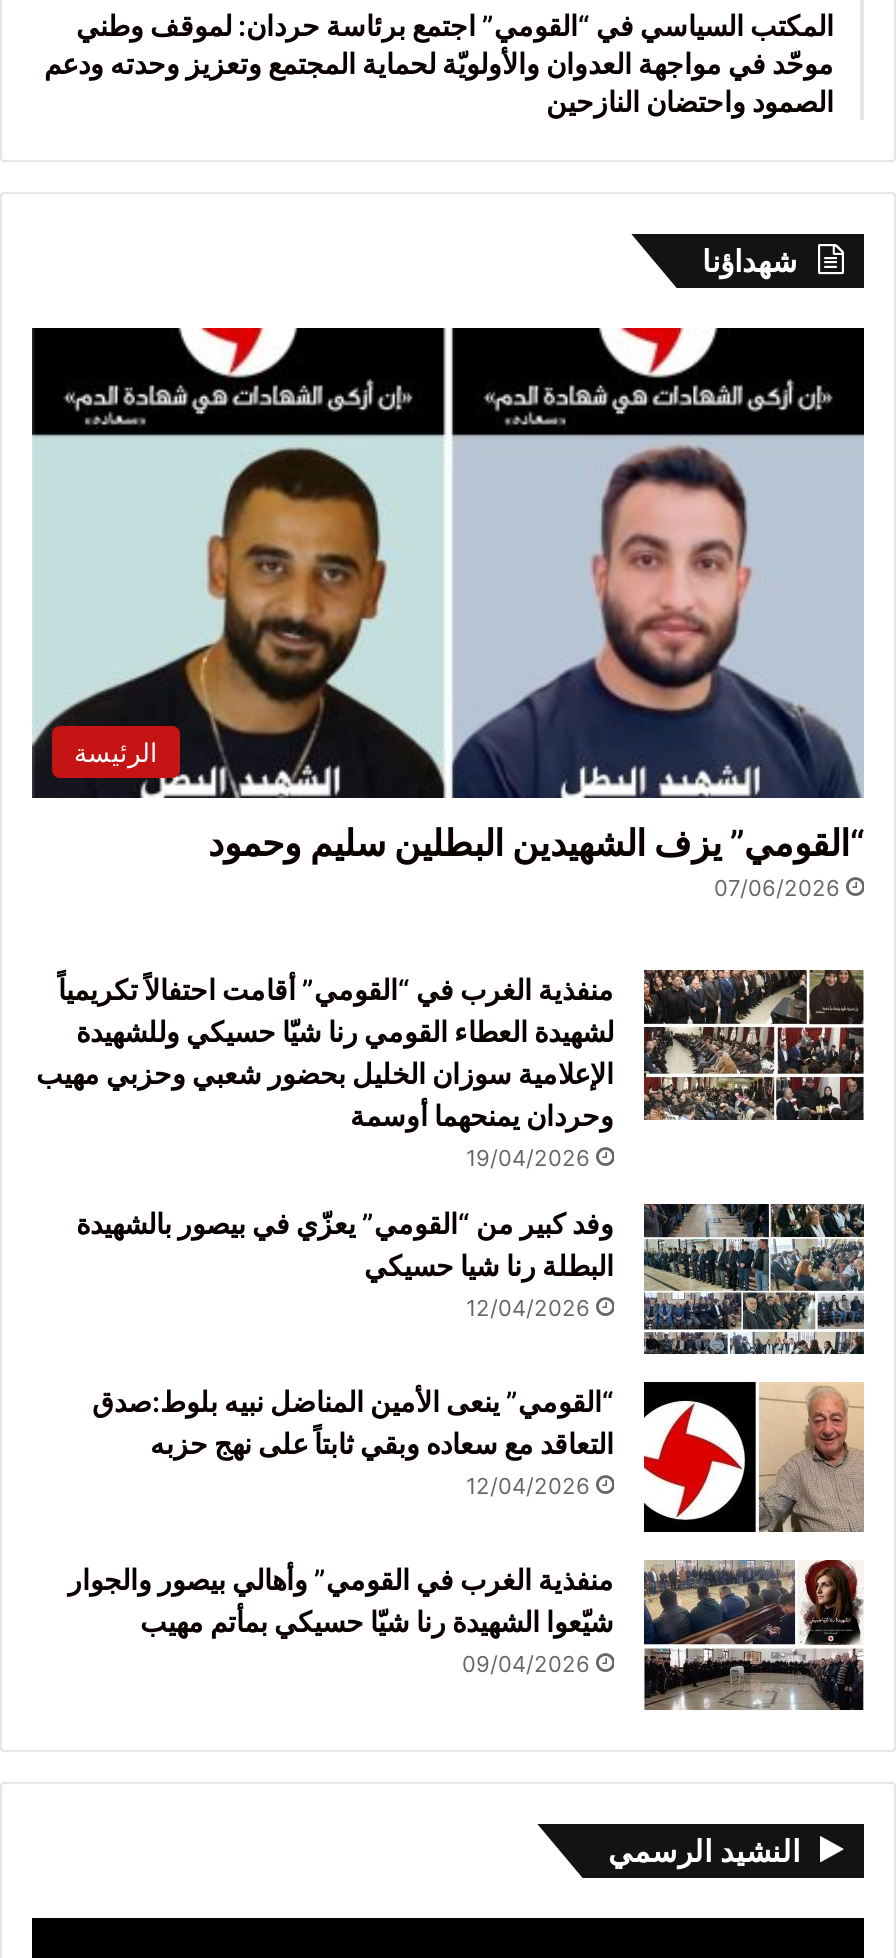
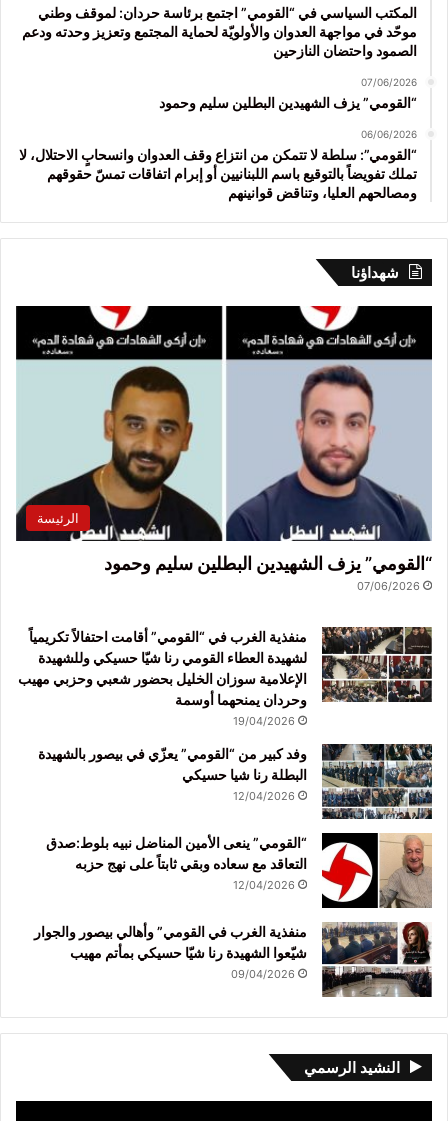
+ 07/06/2026
+ “القومي” يزف الشهيدين البطلين سليم وحمود
+ 06/06/2026
+ “القومي”: سلطة لا تتمكن من انتزاع وقف العدوان وانسحابٍ الاحتلال، لا
+ تملك تفويضاً بالتوقيع باسم اللبنانيين أو إبرام اتفاقات تمسّ حقوقهم
+ ومصالحهم العليا، وتناقض قوانينهم
